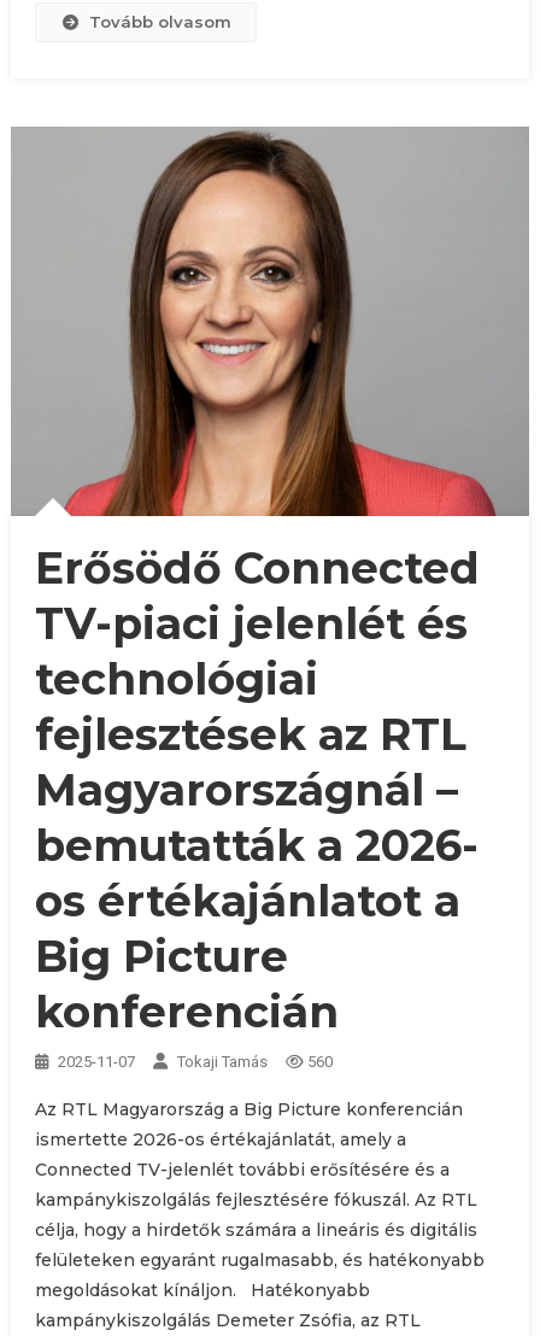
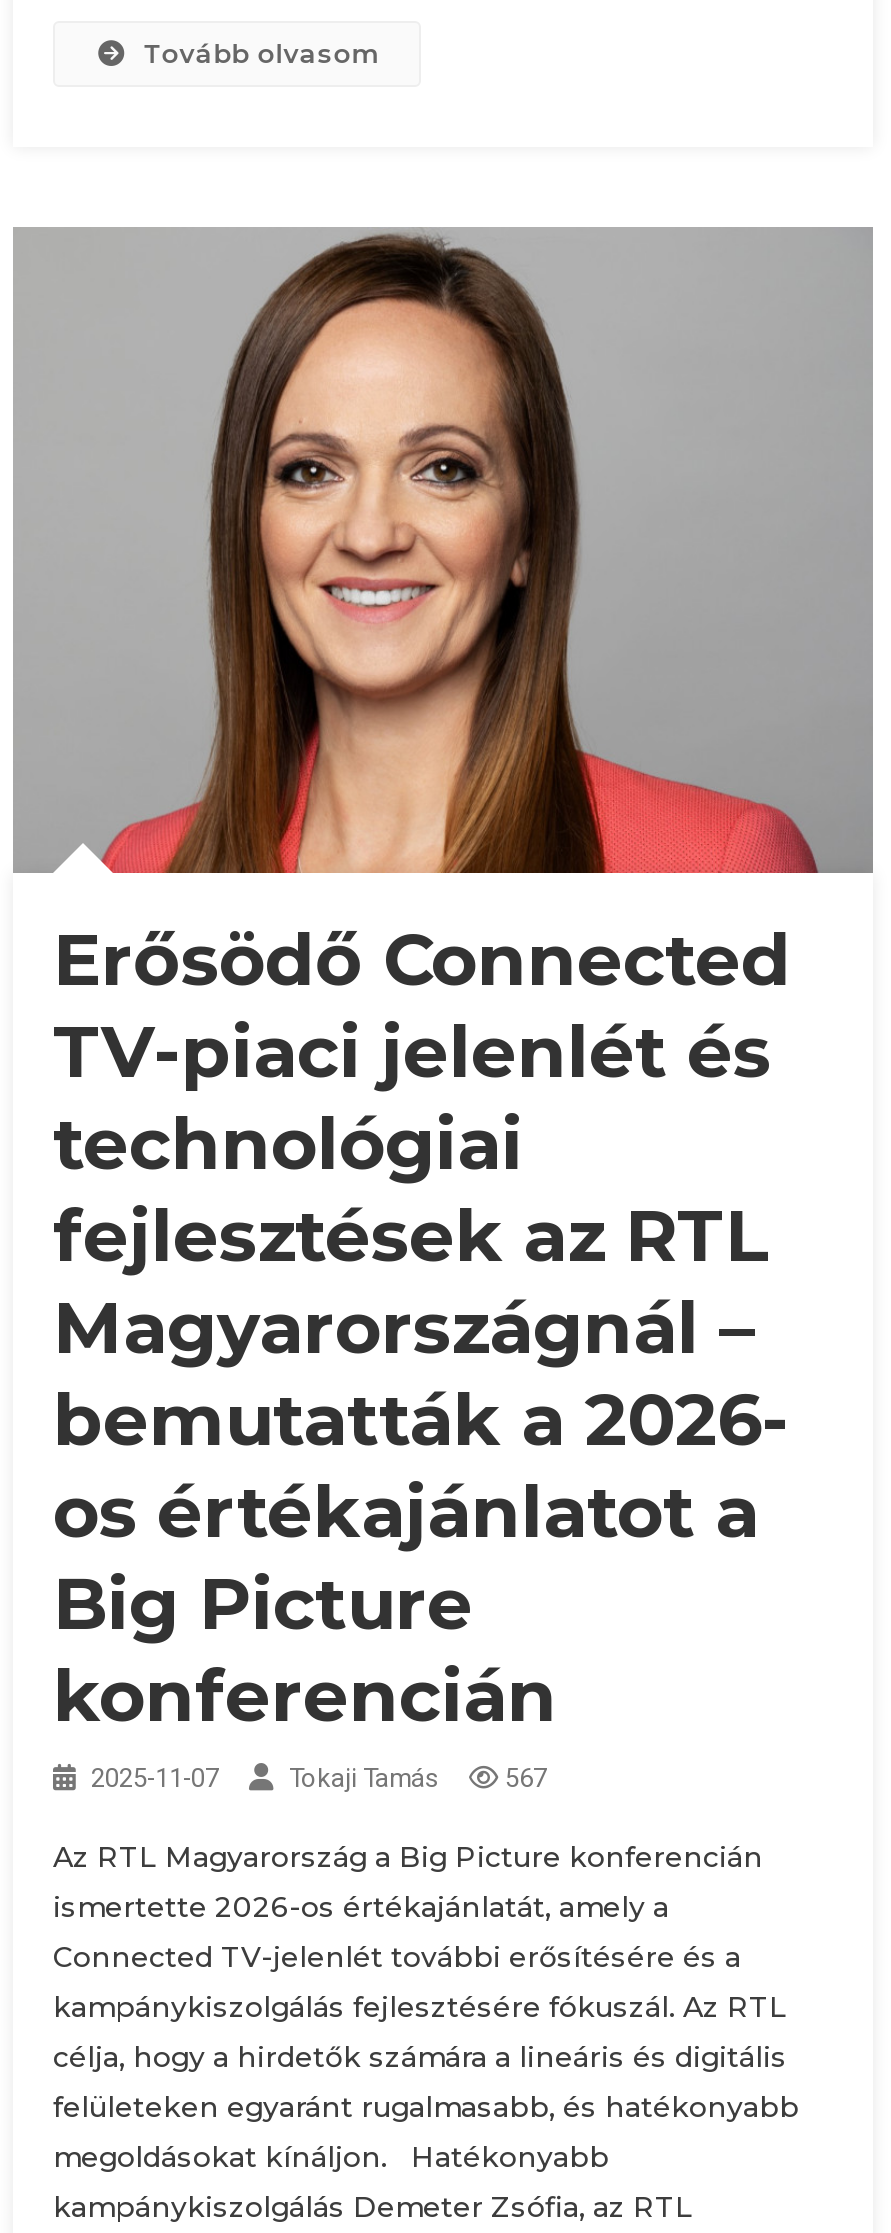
- 560
+ 567
